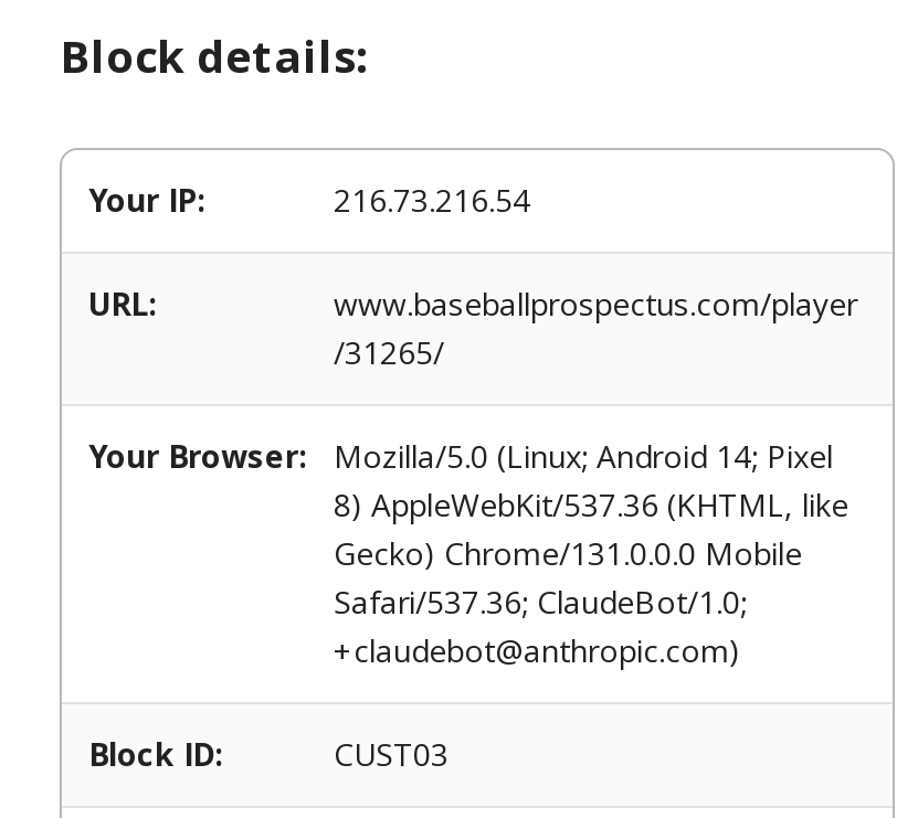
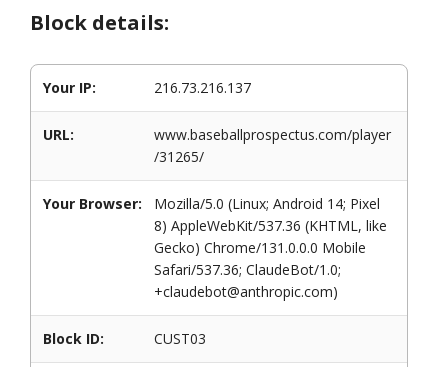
- 216.73.216.54
+ 216.73.216.137
